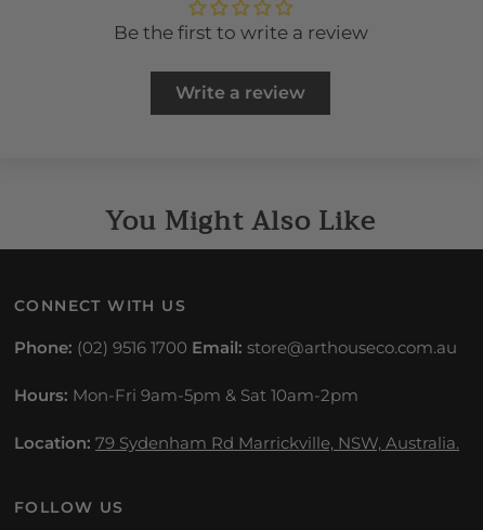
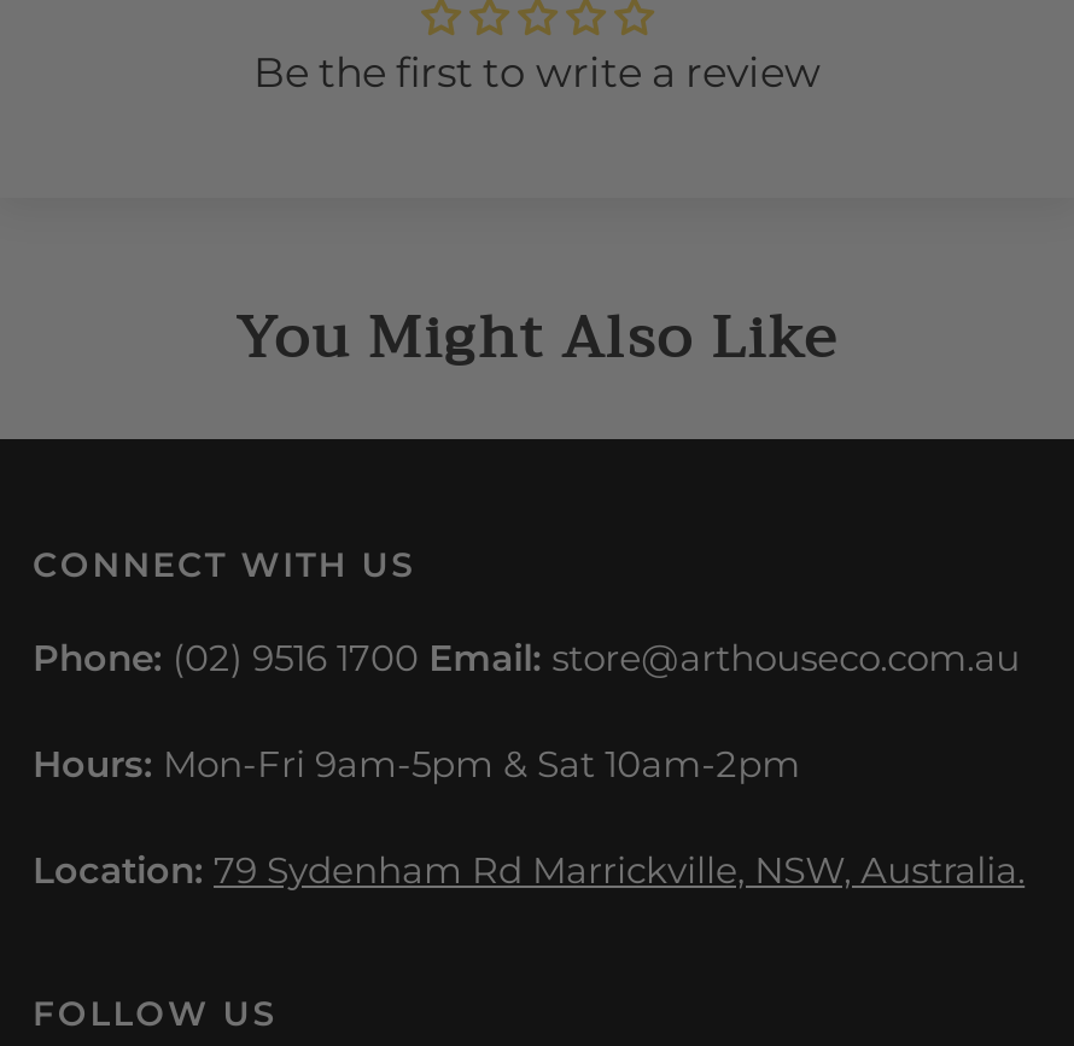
- Write a review

moved up: You Might Also Like
